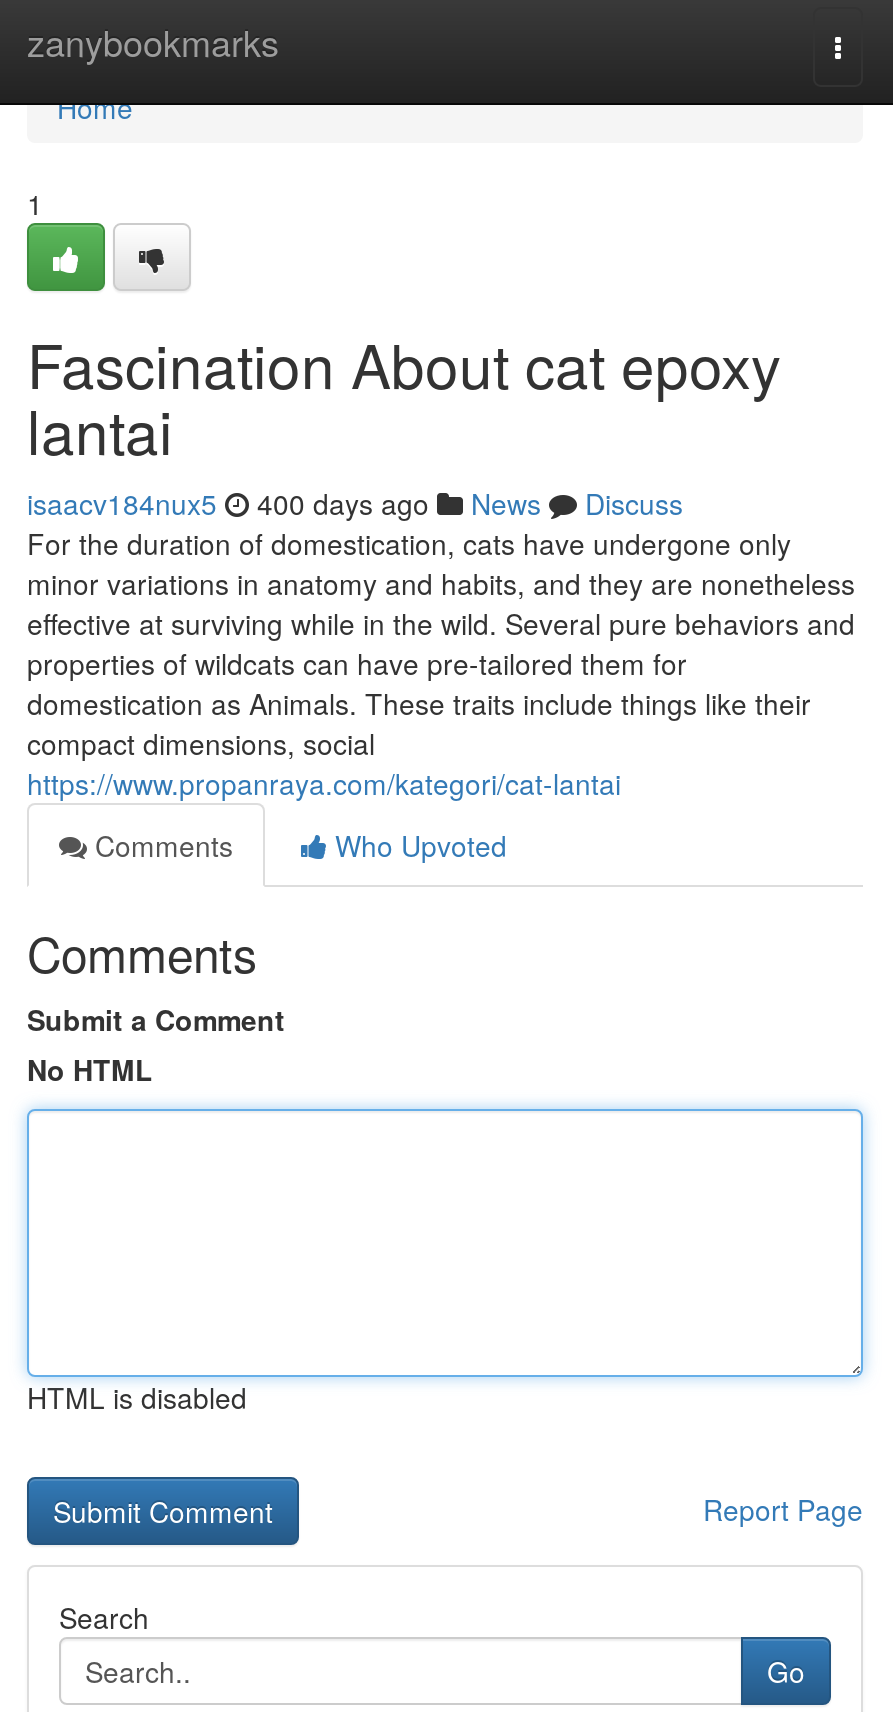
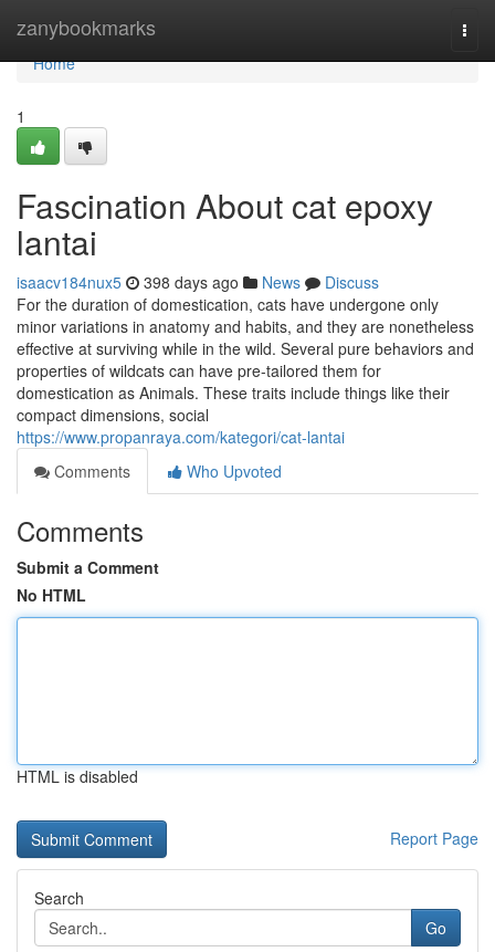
- isaacv184nux5 400 days ago News Discuss
+ isaacv184nux5 398 days ago News Discuss
